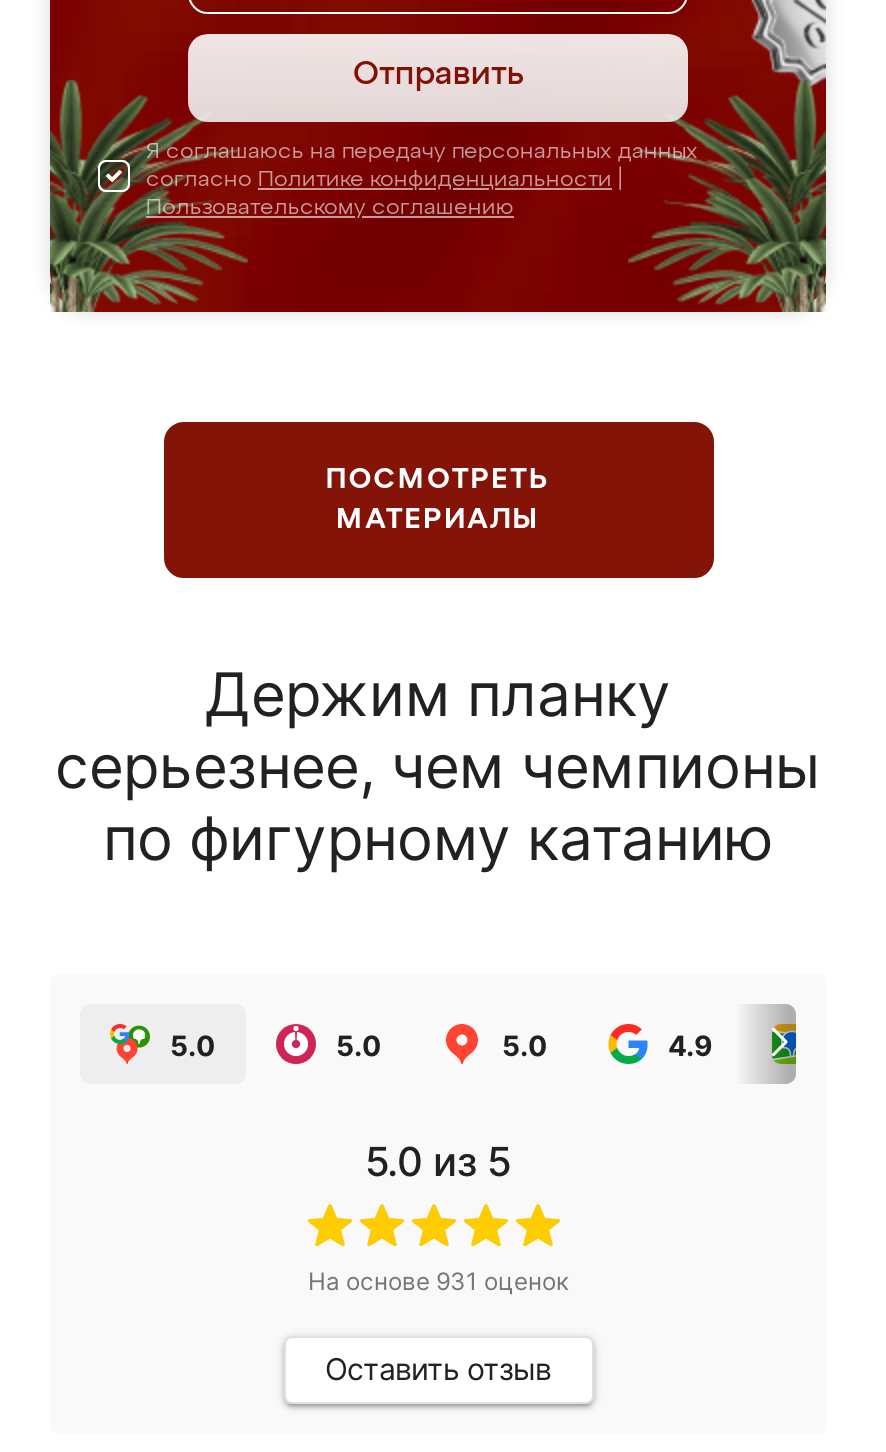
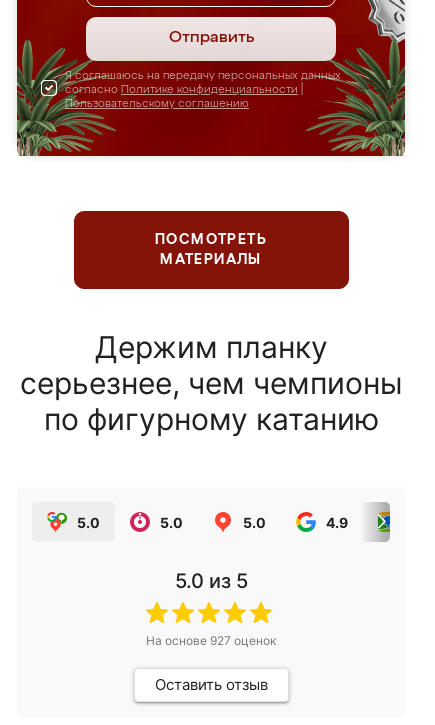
- На основе 931 оценок
+ На основе 927 оценок
